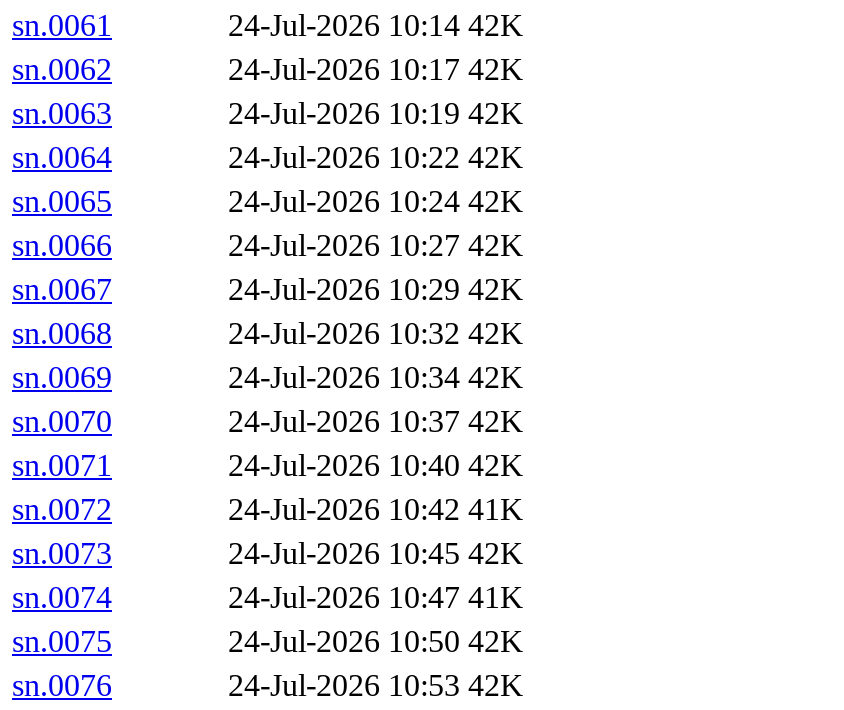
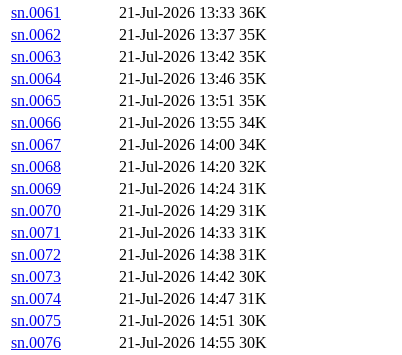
- 24-Jul-2026 10:14 42K
+ 21-Jul-2026 13:33 36K

- 24-Jul-2026 10:17 42K
+ 21-Jul-2026 13:37 35K

- 24-Jul-2026 10:19 42K
+ 21-Jul-2026 13:42 35K

- 24-Jul-2026 10:22 42K
+ 21-Jul-2026 13:46 35K

- 24-Jul-2026 10:24 42K
+ 21-Jul-2026 13:51 35K

- 24-Jul-2026 10:27 42K
+ 21-Jul-2026 13:55 34K

- 24-Jul-2026 10:29 42K
+ 21-Jul-2026 14:00 34K

- 24-Jul-2026 10:32 42K
+ 21-Jul-2026 14:20 32K

- 24-Jul-2026 10:34 42K
+ 21-Jul-2026 14:24 31K

- 24-Jul-2026 10:37 42K
+ 21-Jul-2026 14:29 31K

- 24-Jul-2026 10:40 42K
+ 21-Jul-2026 14:33 31K

- 24-Jul-2026 10:42 41K
+ 21-Jul-2026 14:38 31K

- 24-Jul-2026 10:45 42K
+ 21-Jul-2026 14:42 30K

- 24-Jul-2026 10:47 41K
+ 21-Jul-2026 14:47 31K

- 24-Jul-2026 10:50 42K
+ 21-Jul-2026 14:51 30K

- 24-Jul-2026 10:53 42K
+ 21-Jul-2026 14:55 30K
